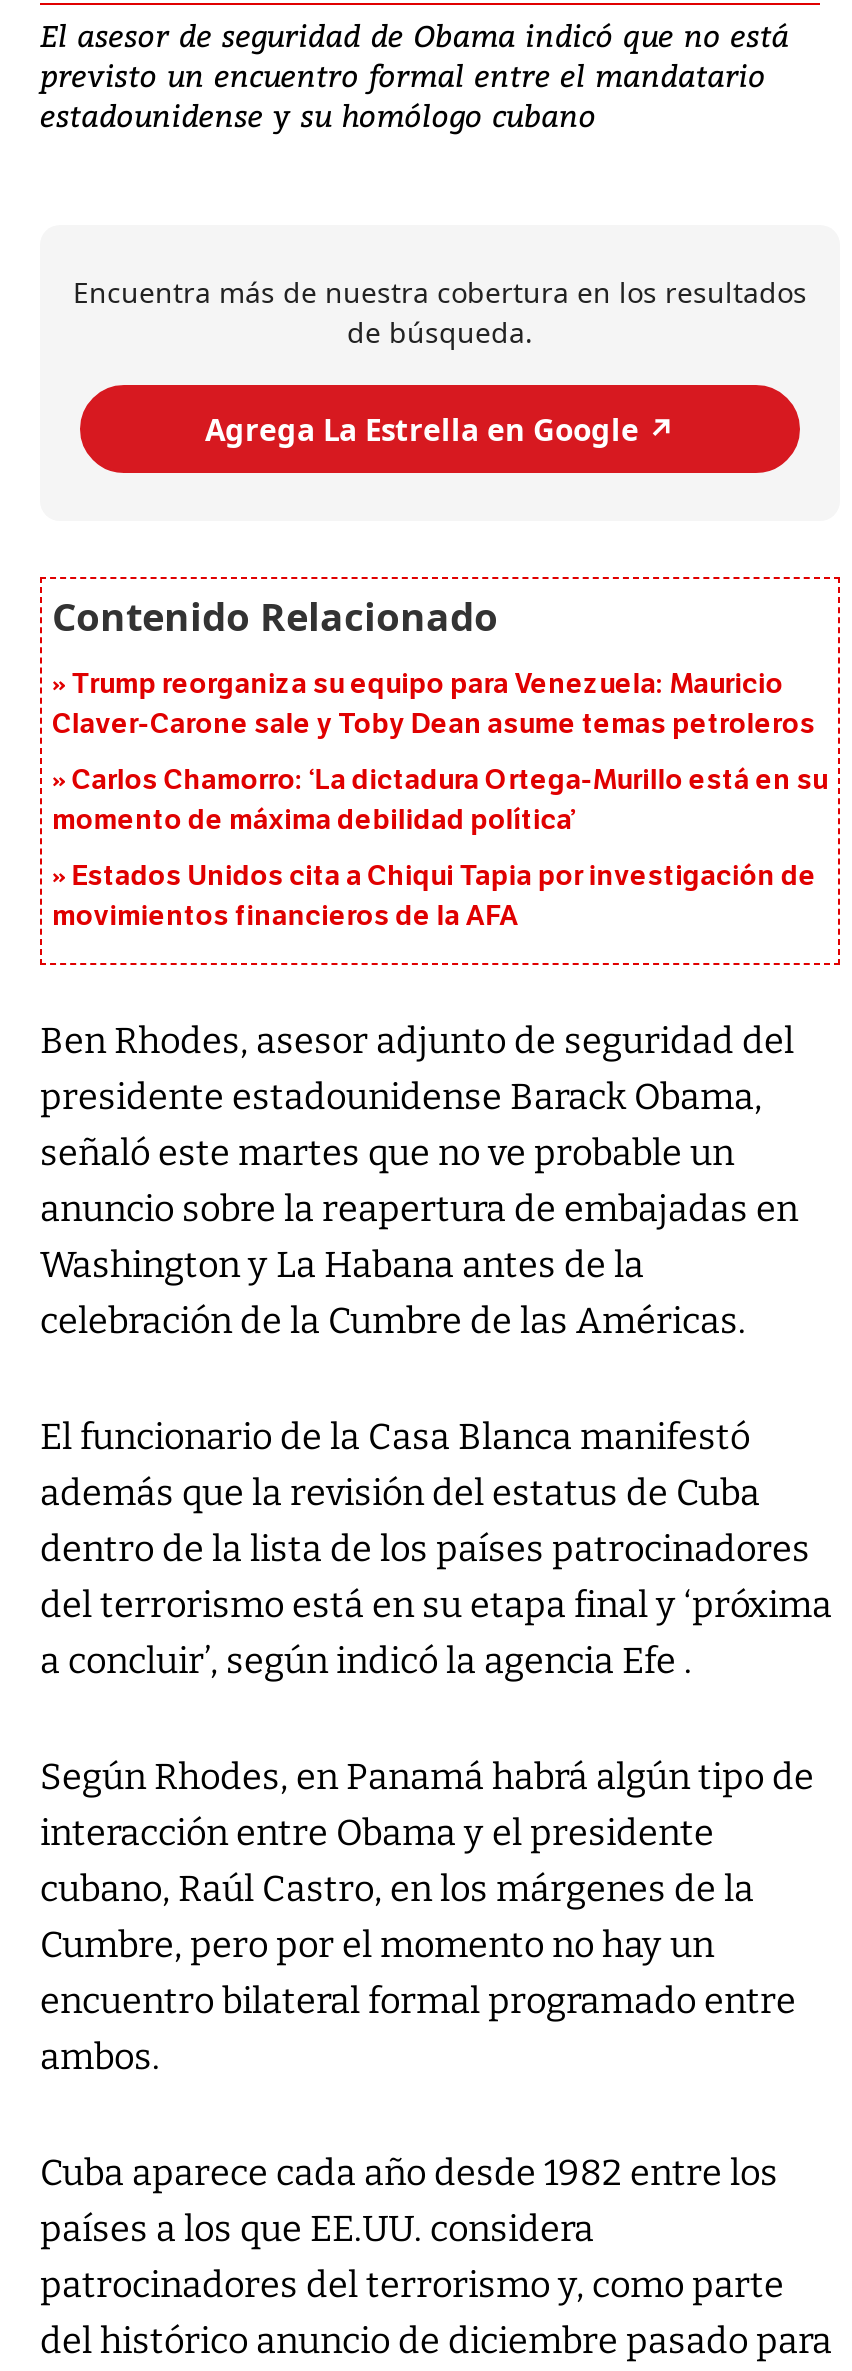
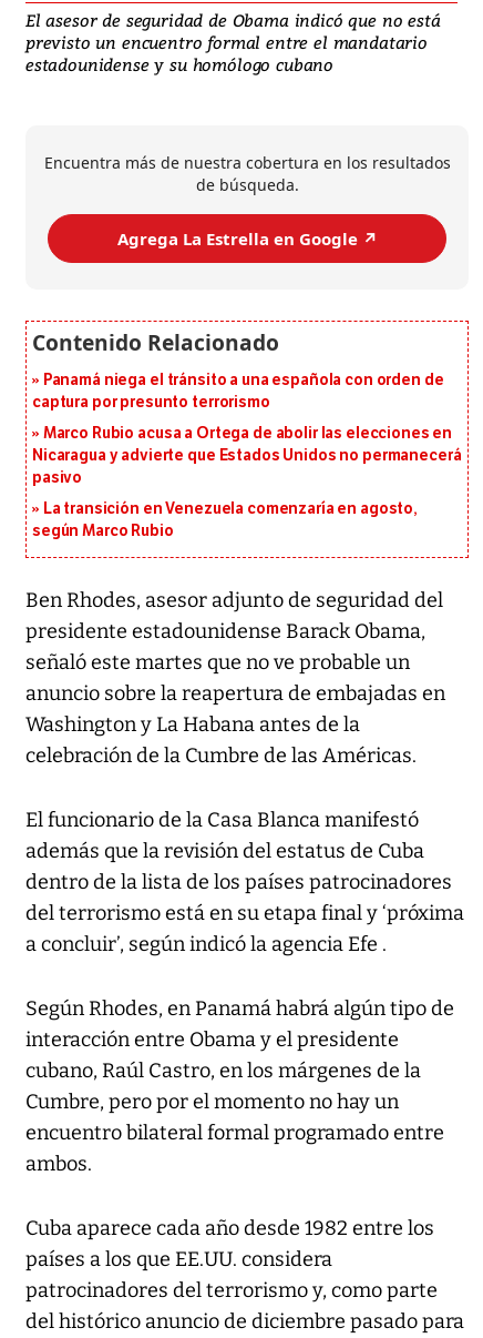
- Trump reorganiza su equipo para Venezuela: Mauricio
- Claver-Carone sale y Toby Dean asume temas petroleros
+ Panamá niega el tránsito a una española con orden de
+ captura por presunto terrorismo

- Carlos Chamorro: ‘La dictadura Ortega-Murillo está en su
- momento de máxima debilidad política’
+ Marco Rubio acusa a Ortega de abolir las elecciones en
+ Nicaragua y advierte que Estados Unidos no permanecerá
+ pasivo

- Estados Unidos cita a Chiqui Tapia por investigación de
- movimientos financieros de la AFA
+ La transición en Venezuela comenzaría en agosto,
+ según Marco Rubio
